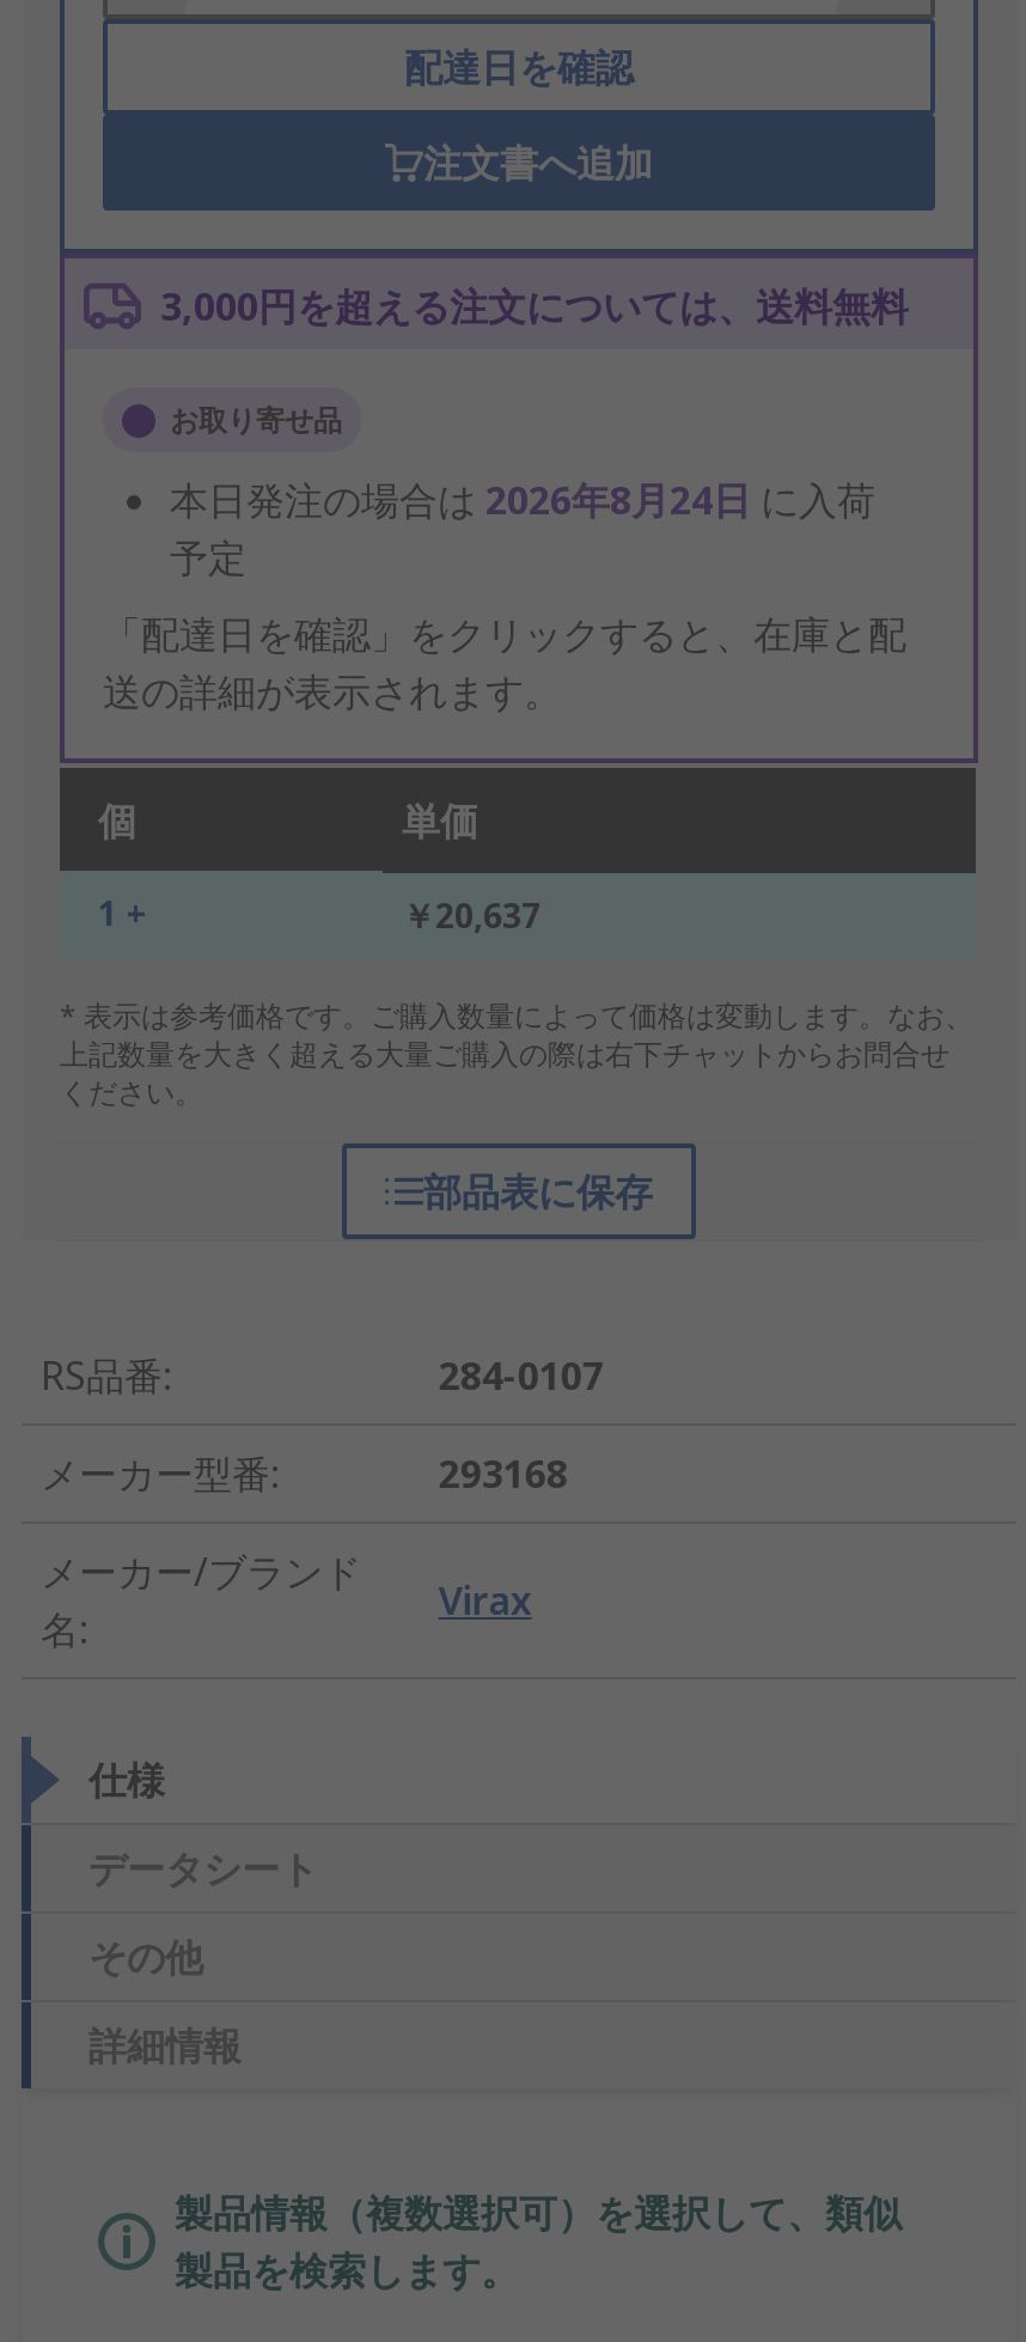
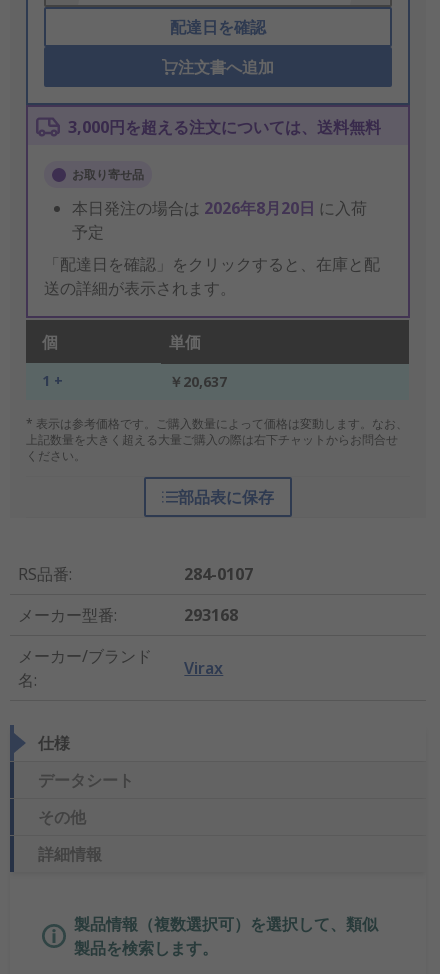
- 本日発注の場合は2026年8月24日に入荷
+ 本日発注の場合は2026年8月20日に入荷
